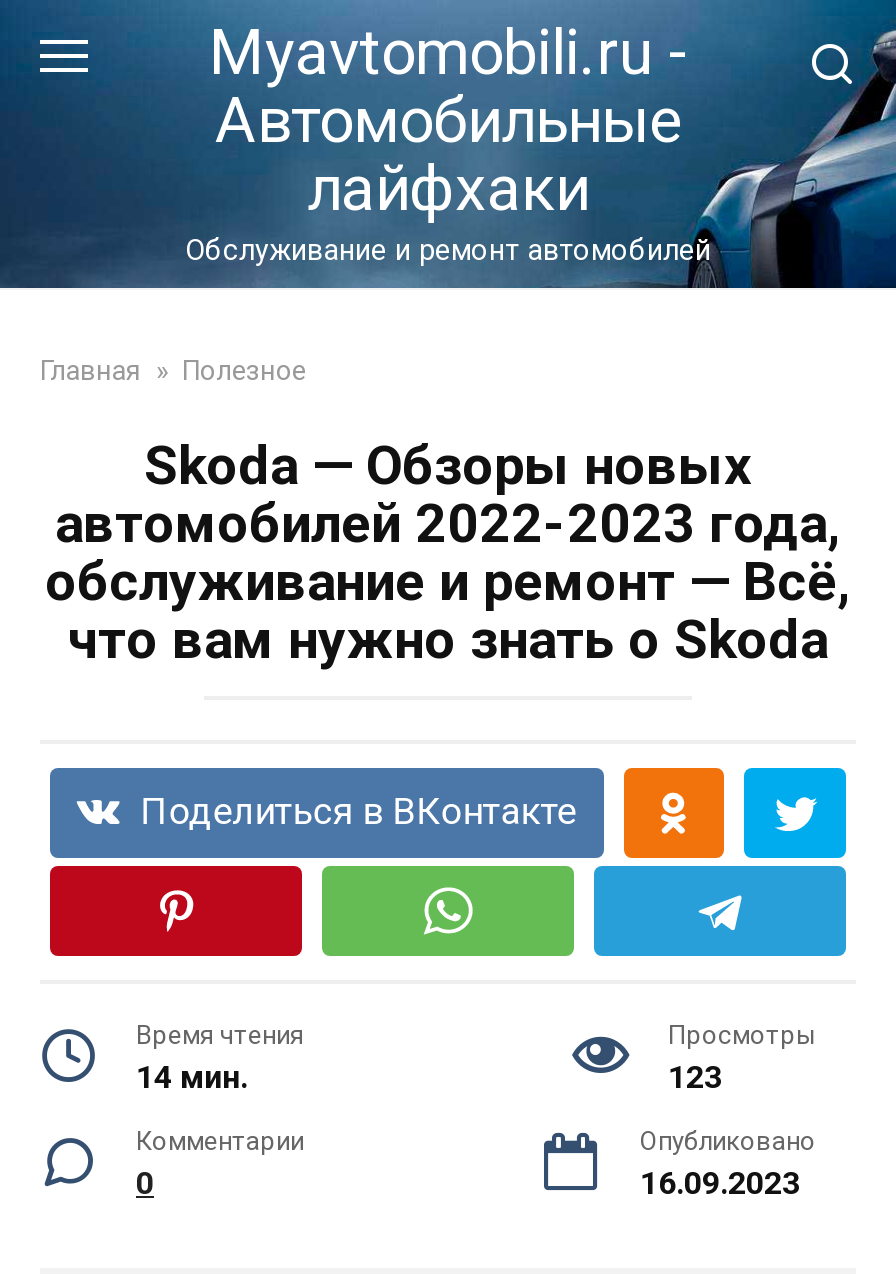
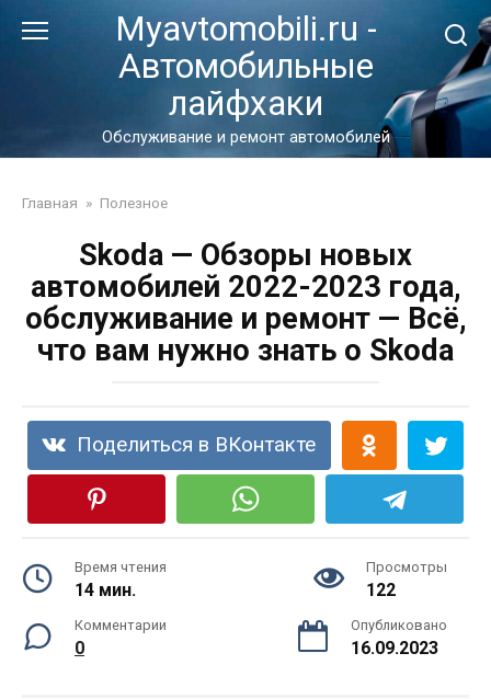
- 123
+ 122
